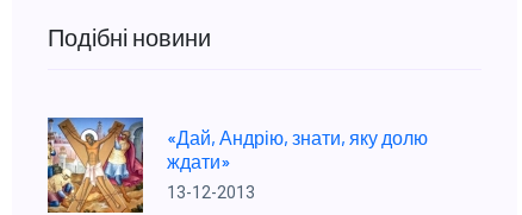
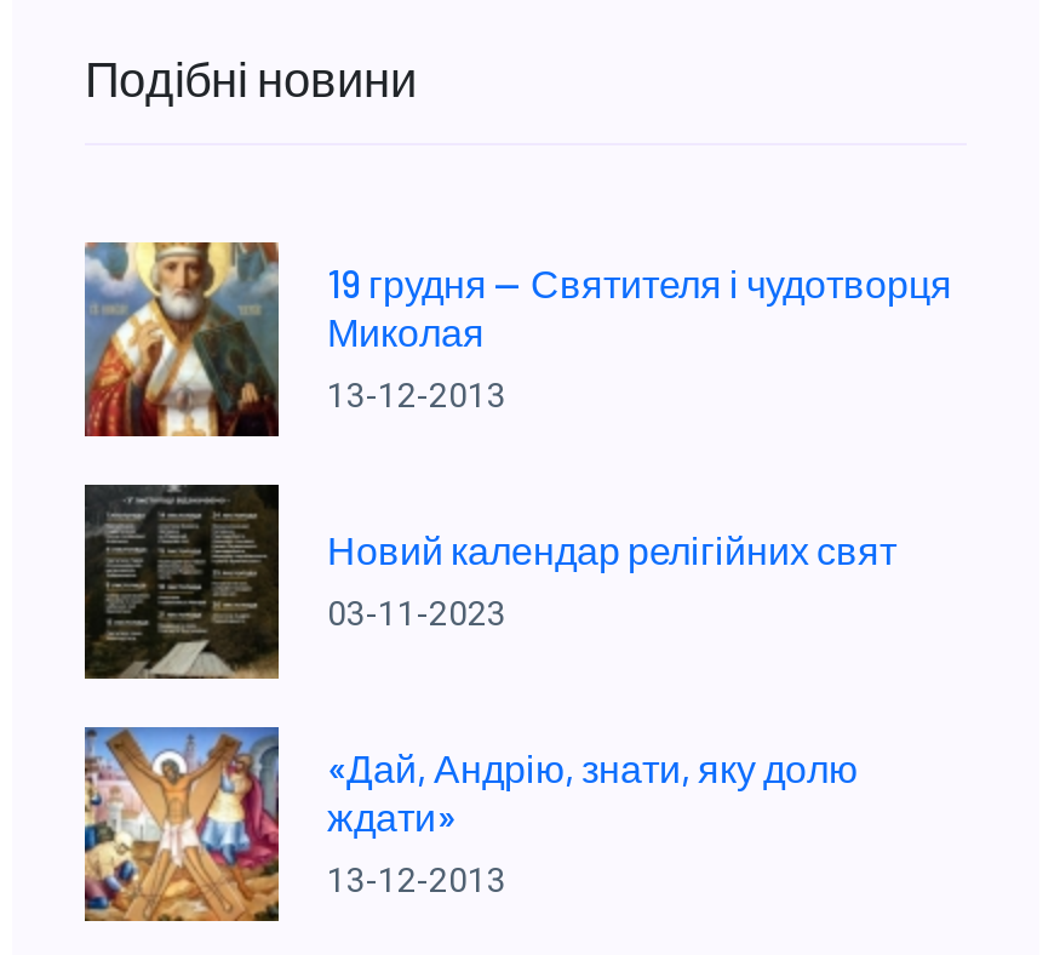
+ [image]
+ 19 грудня — Святителя і чудотворця
+ Миколая
+ 13-12-2013
+ Новий календар релігійних свят
+ 03-11-2023

+ [image]
